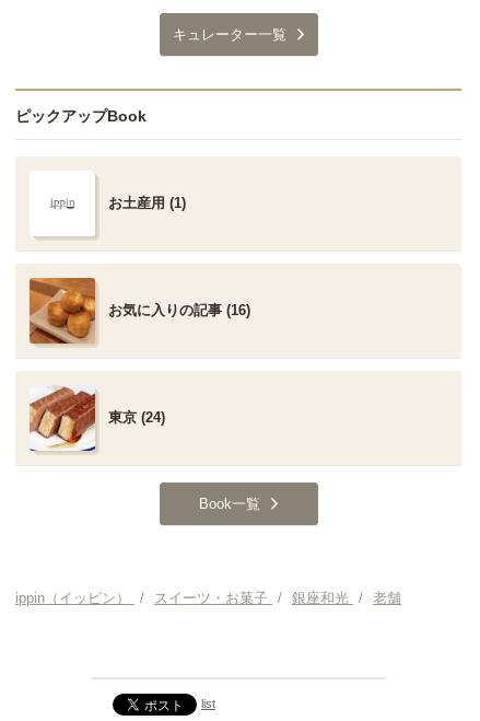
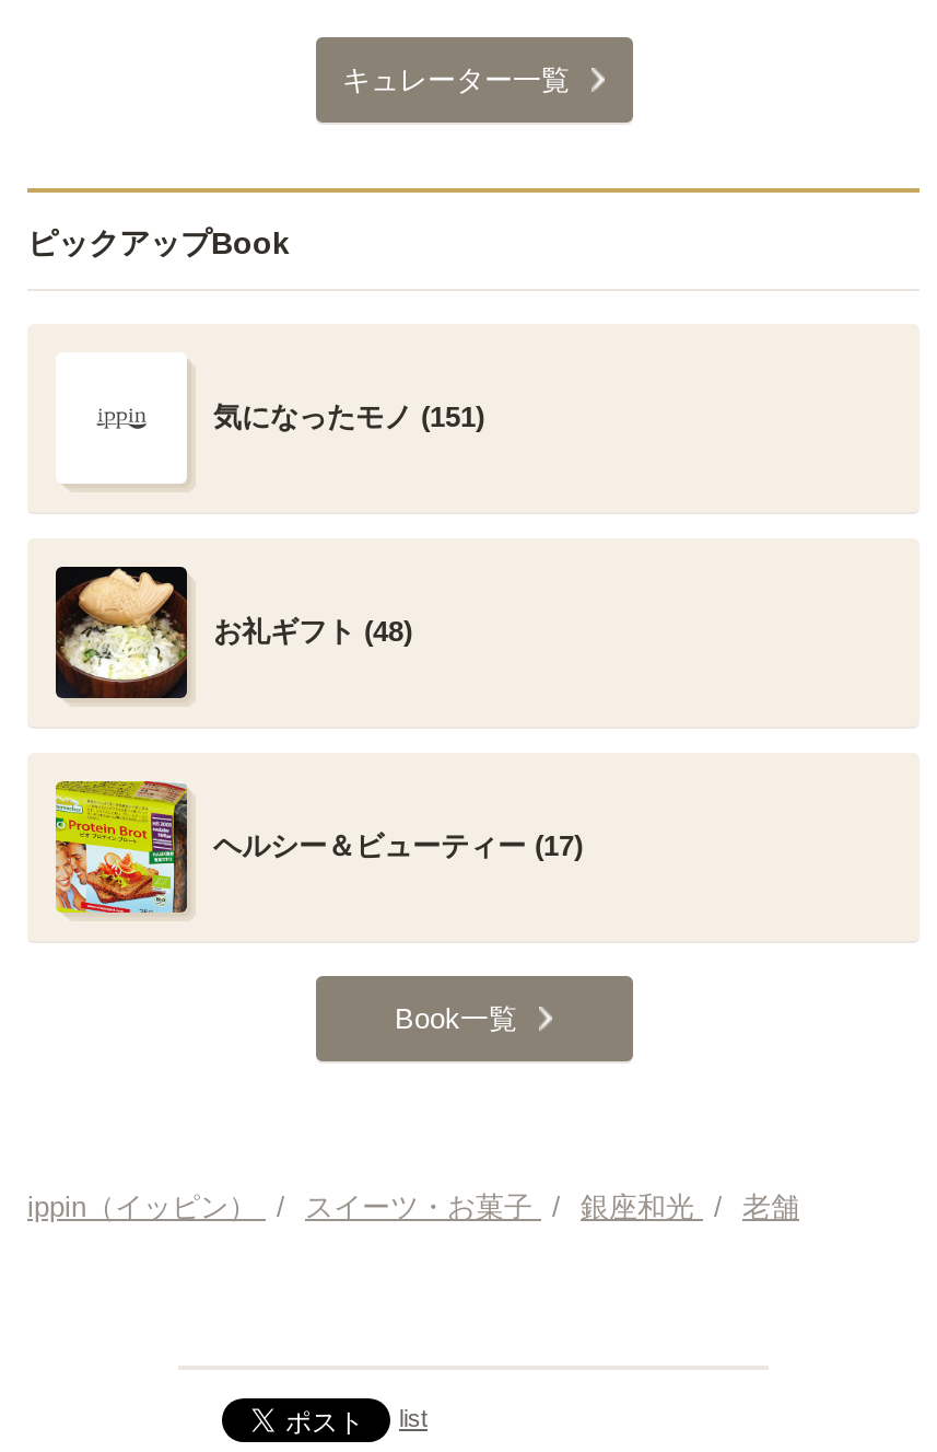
- お土産用 (1)
+ 気になったモノ (151)

- [image]
- お気に入りの記事 (16)
+ [image]
+ お礼ギフト (48)

- [image]
- 東京 (24)
+ [image]
+ ヘルシー＆ビューティー (17)
